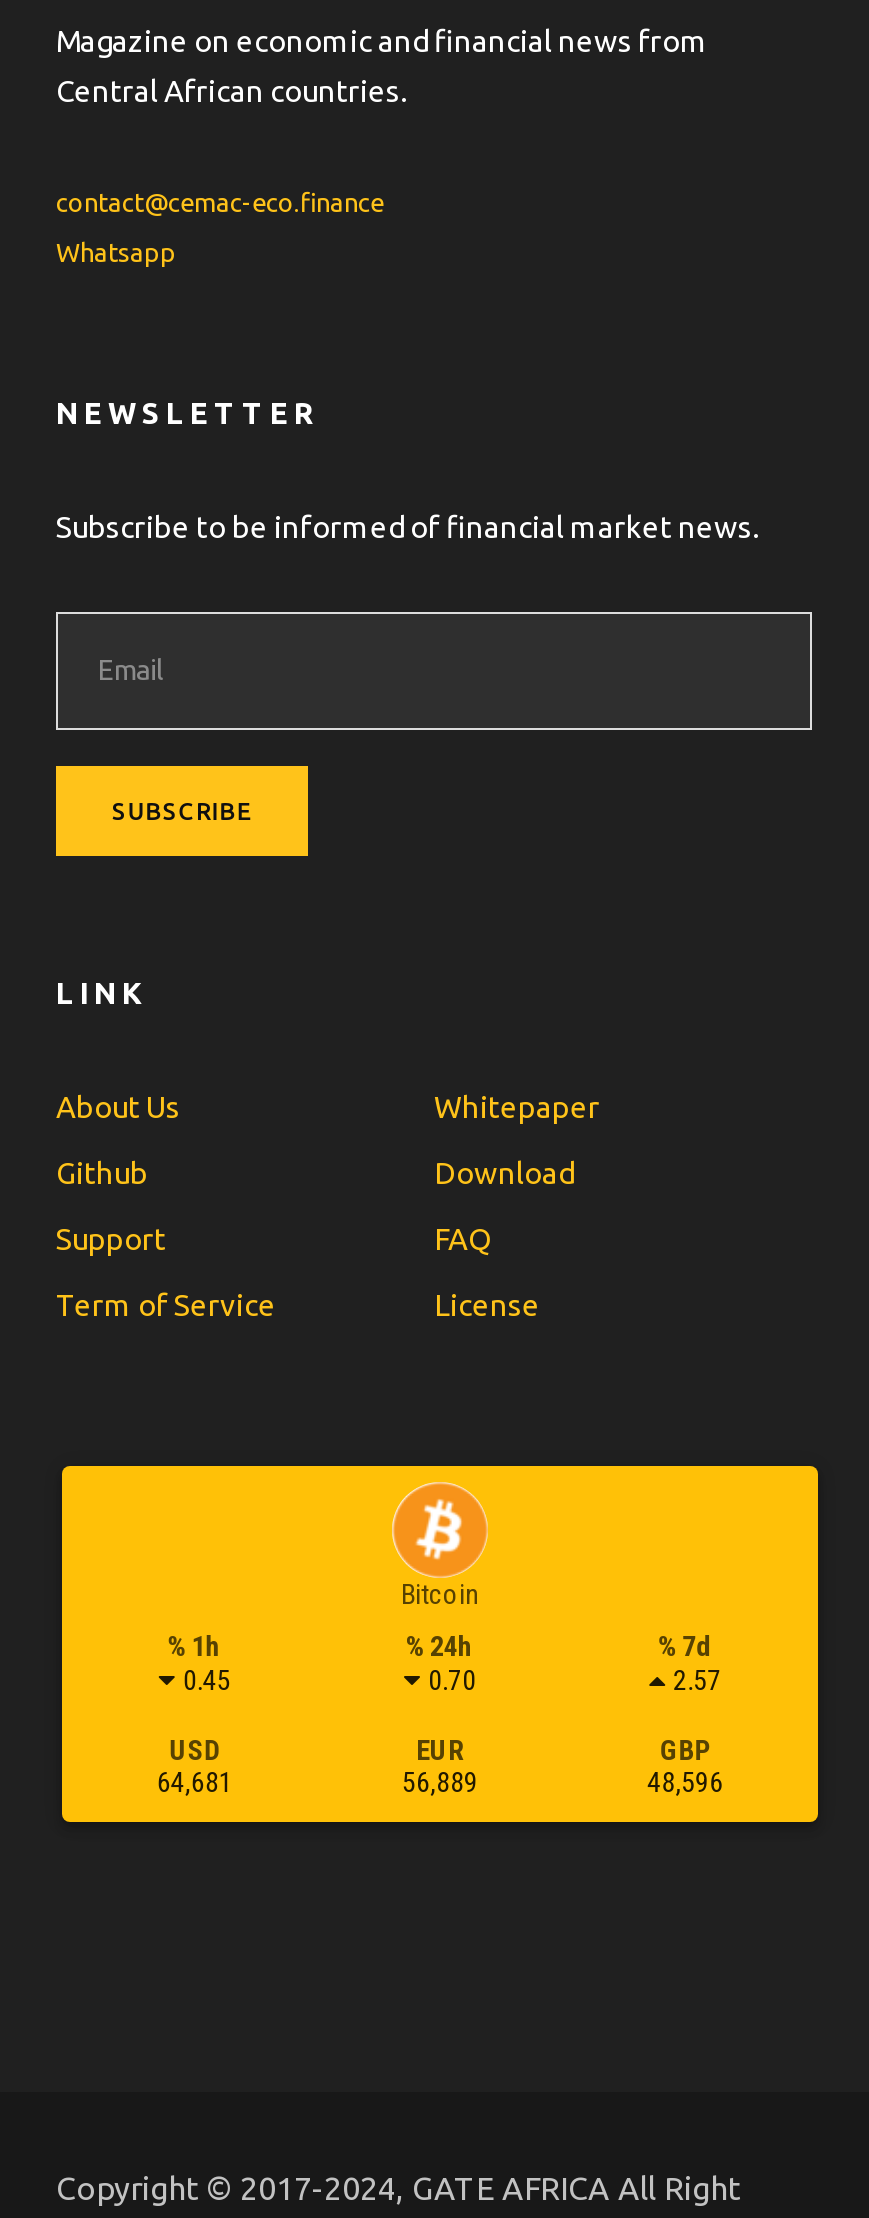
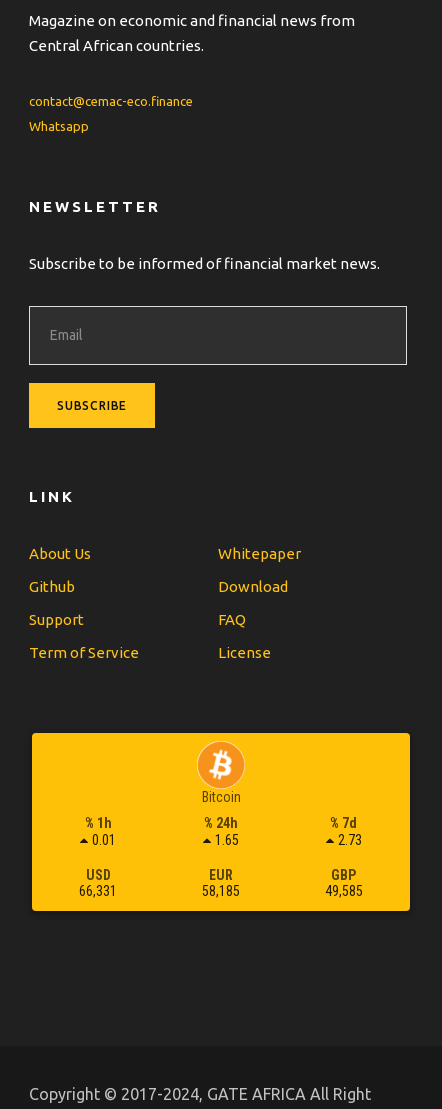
- 0.45
+ 0.01

- 0.70
+ 1.65

- 2.57
+ 2.73

- 64,681
+ 66,331

- 56,889
+ 58,185

- 48,596
+ 49,585
